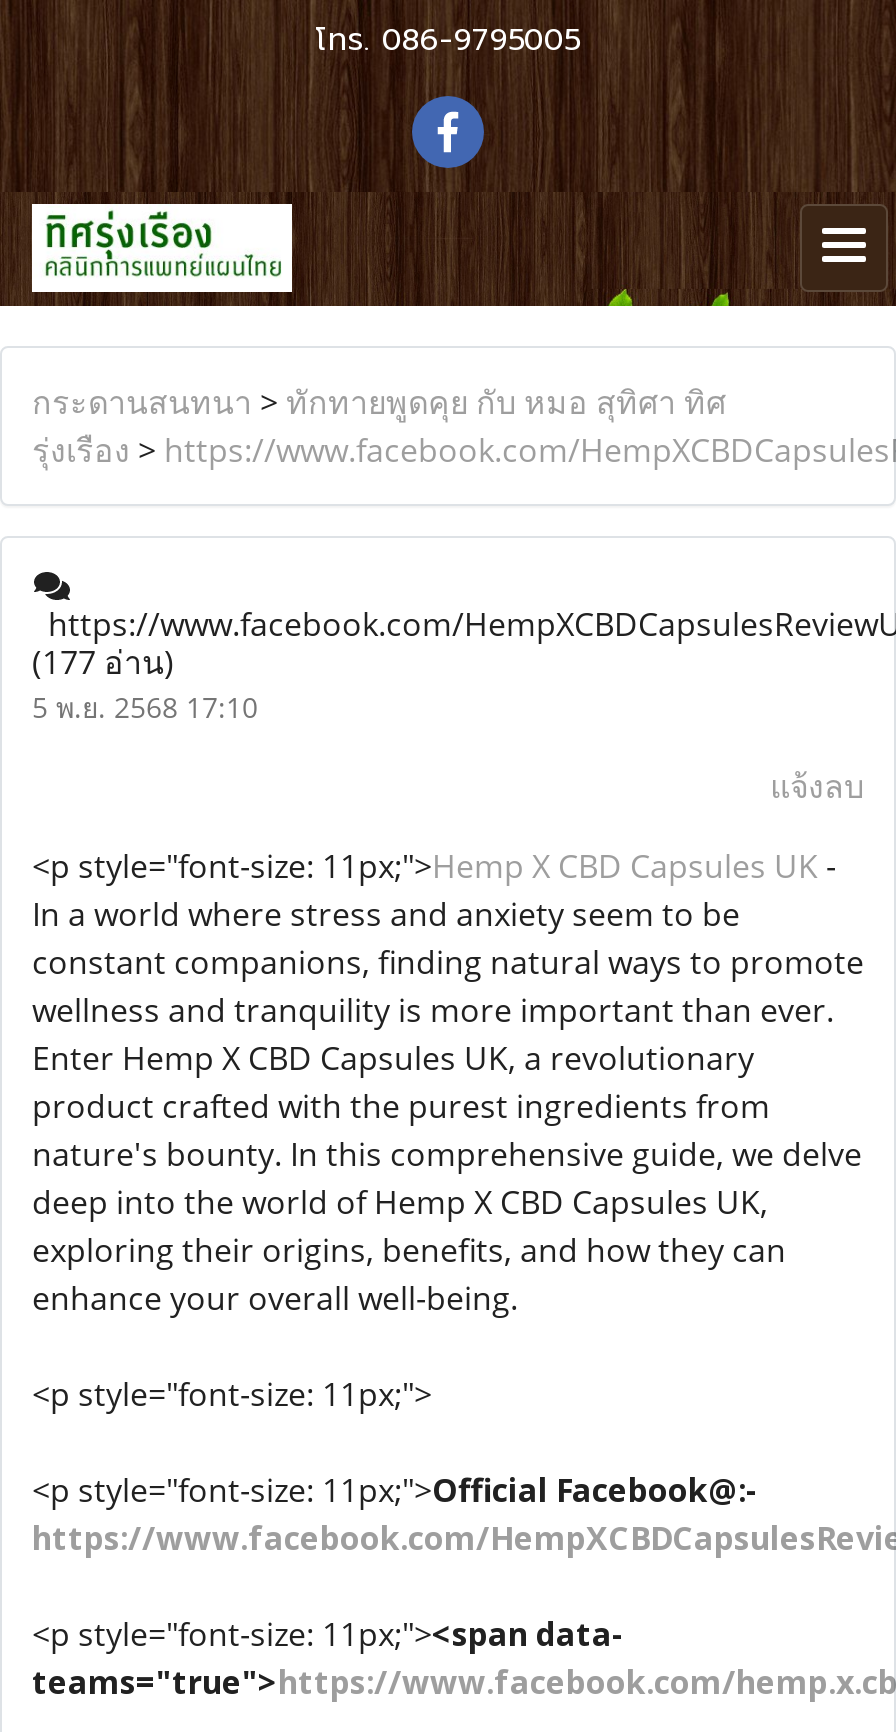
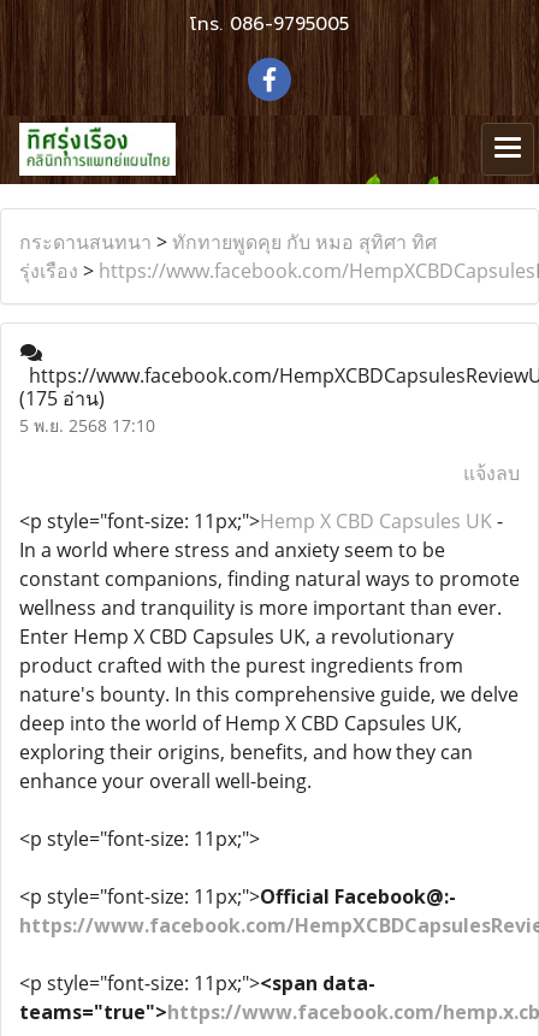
- (177 อ่าน)
+ (175 อ่าน)
